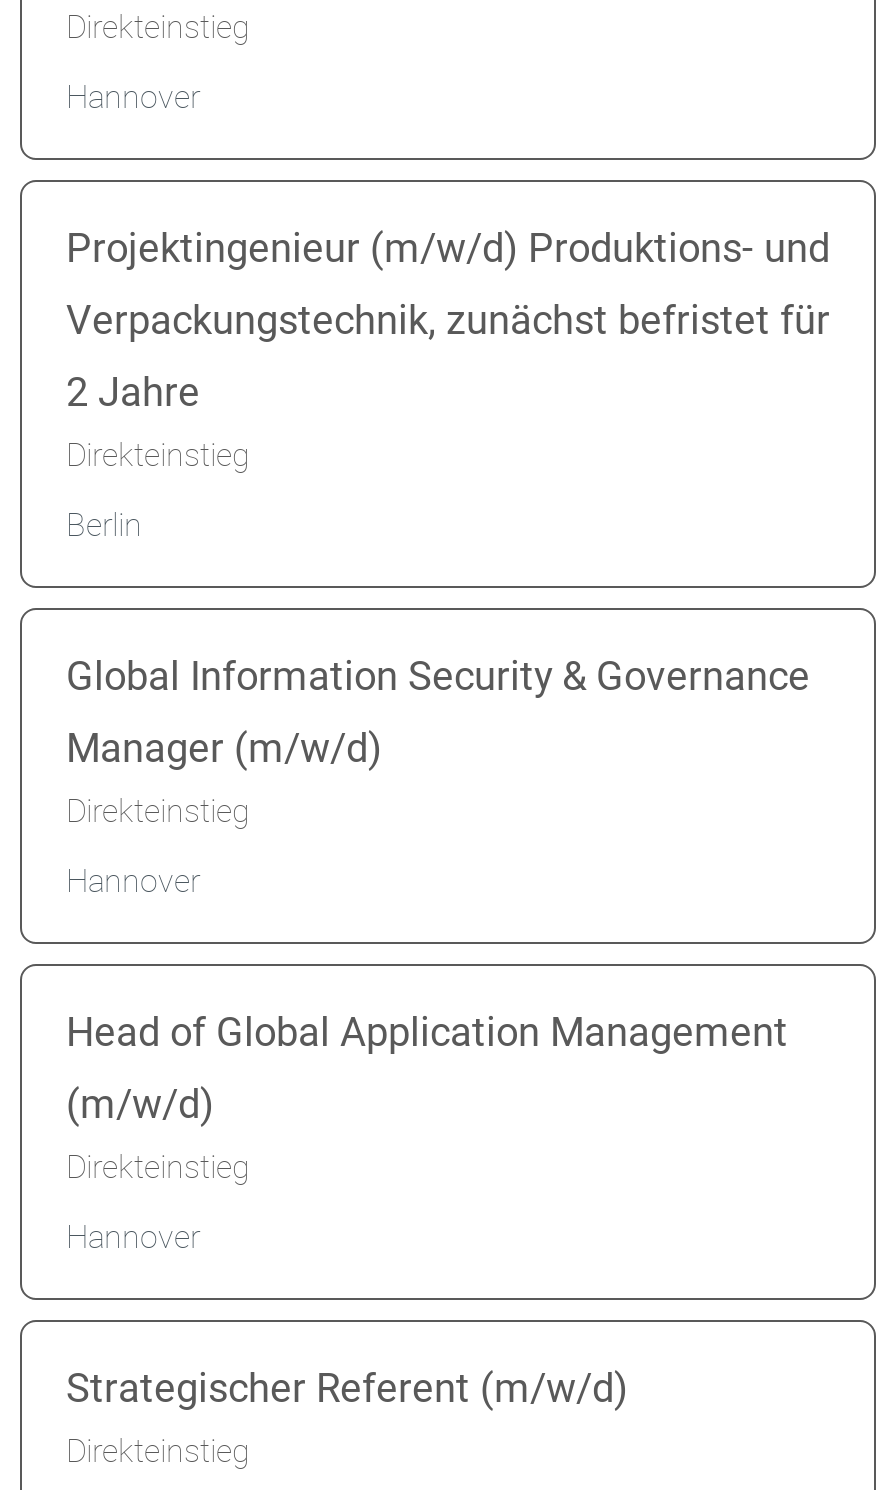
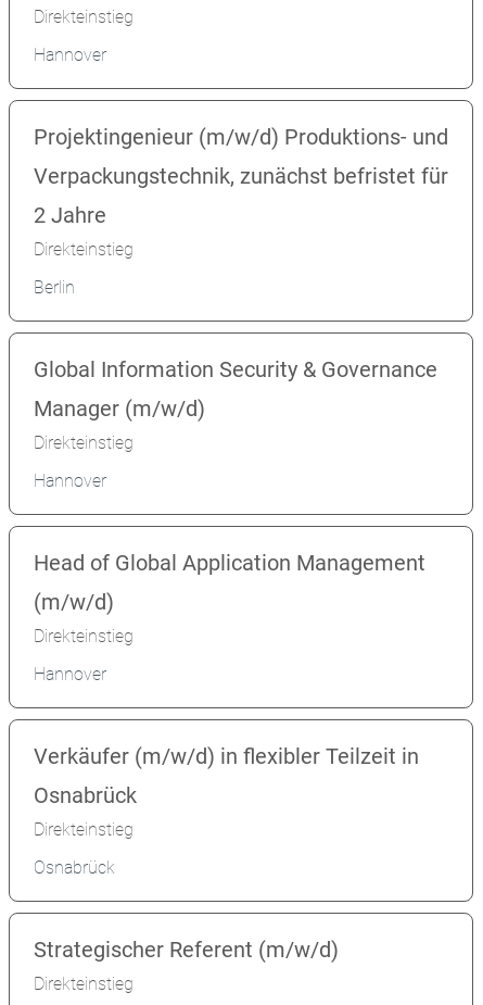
+ Verkäufer (m/w/d) in flexibler Teilzeit in
+ Osnabrück
+ Direkteinstieg
+ Osnabrück
